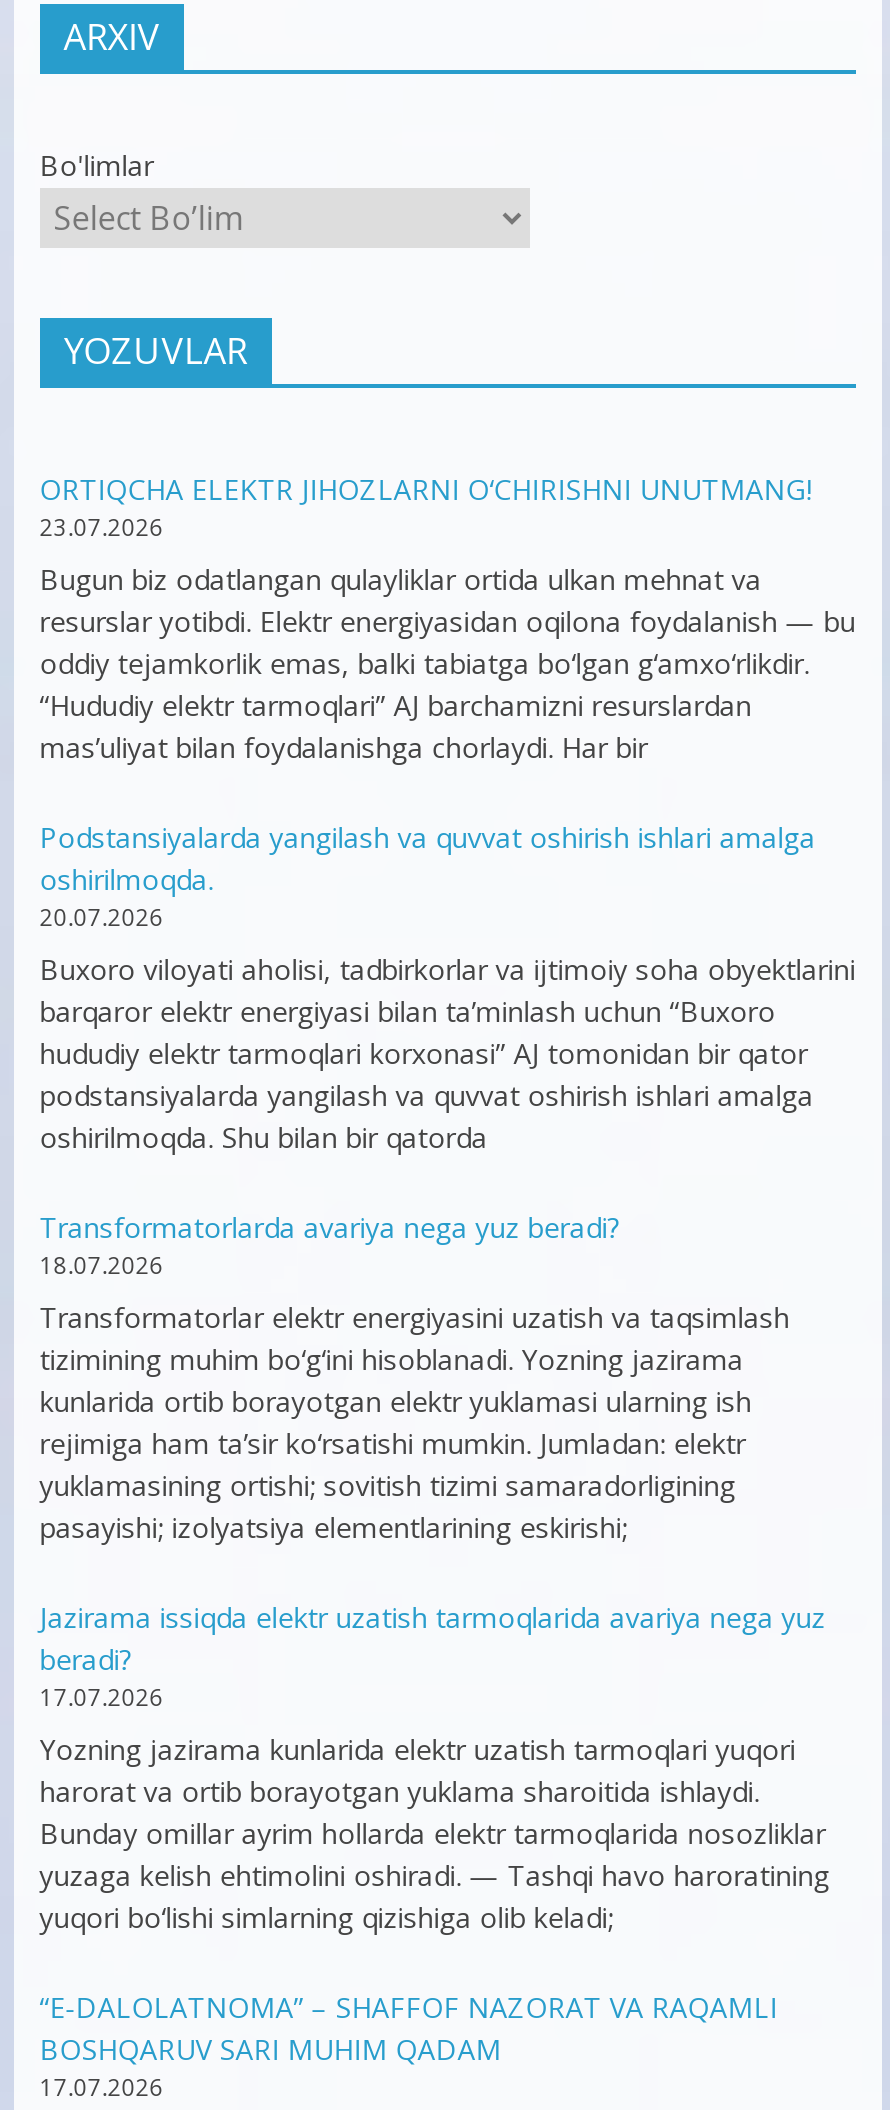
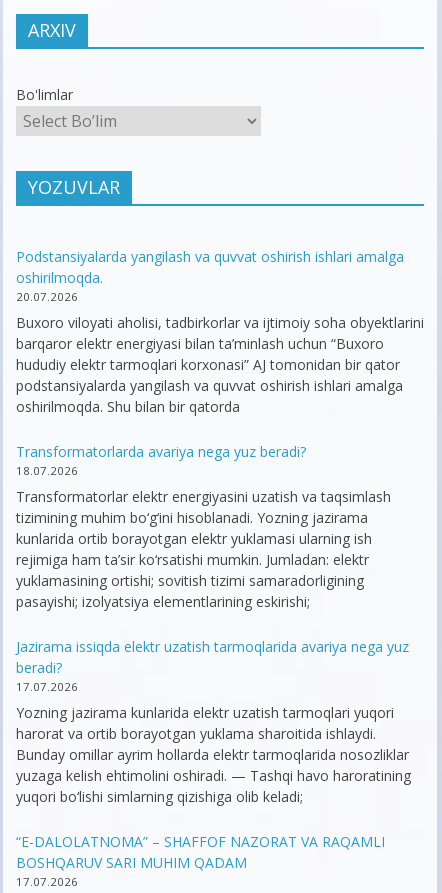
- ORTIQCHA ELEKTR JIHOZLARNI O‘CHIRISHNI UNUTMANG!
- 23.07.2026
- Bugun biz odatlangan qulayliklar ortida ulkan mehnat va
- resurslar yotibdi. Elektr energiyasidan oqilona foydalanish — bu
- oddiy tejamkorlik emas, balki tabiatga bo‘lgan g‘amxo‘rlikdir.
- “Hududiy elektr tarmoqlari” AJ barchamizni resurslardan
- mas’uliyat bilan foydalanishga chorlaydi. Har bir
